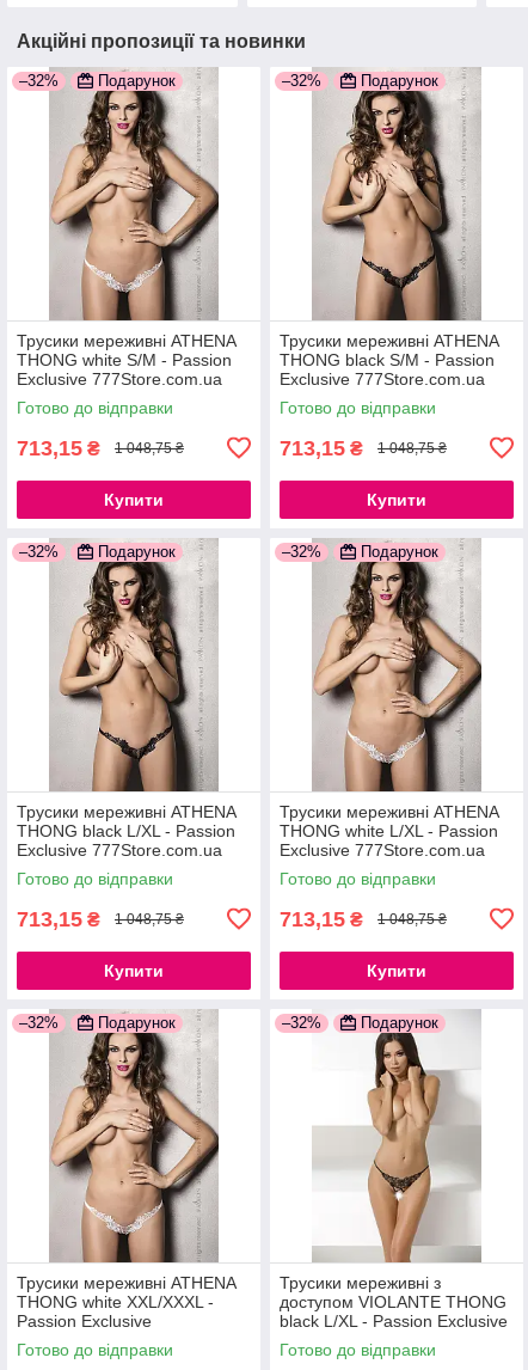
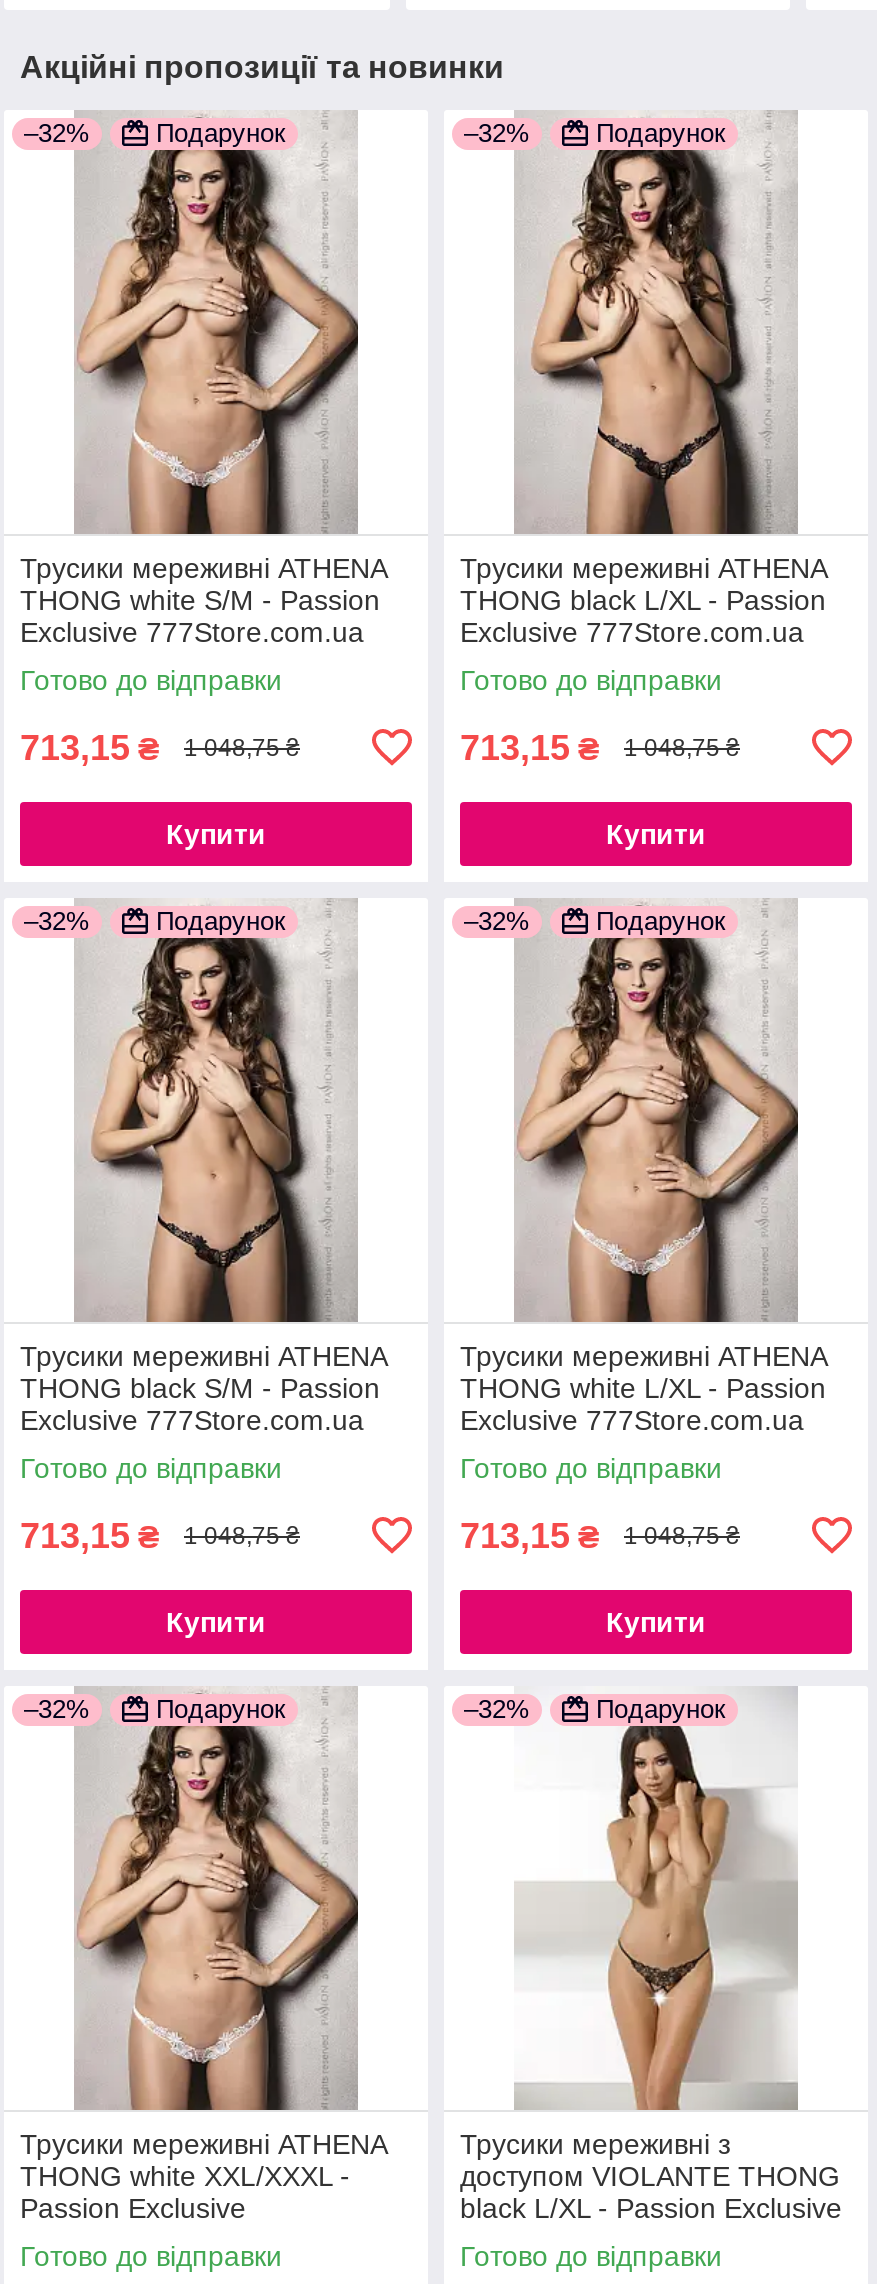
moved down: THONG black S/M - Passion

moved up: THONG black L/XL - Passion
